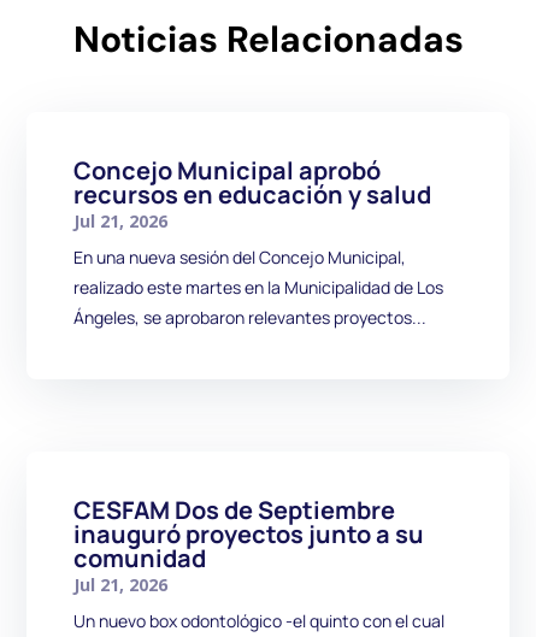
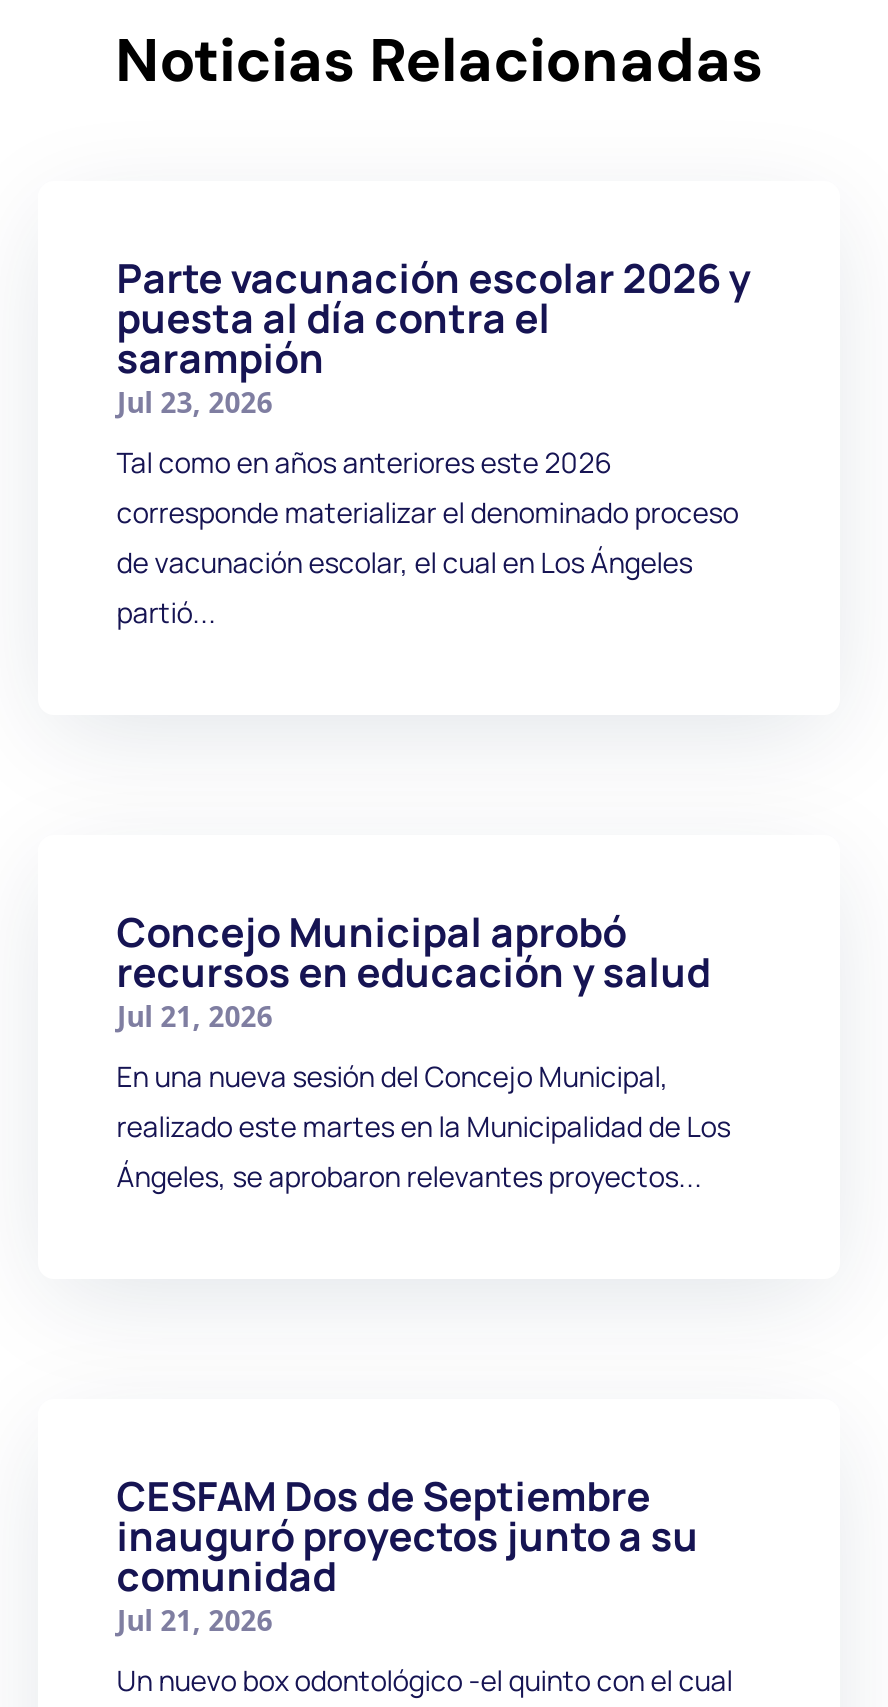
+ Parte vacunación escolar 2026 y
+ puesta al día contra el
+ sarampión
+ Jul 23, 2026
+ Tal como en años anteriores este 2026
+ corresponde materializar el denominado proceso
+ de vacunación escolar, el cual en Los Ángeles
+ partió...
